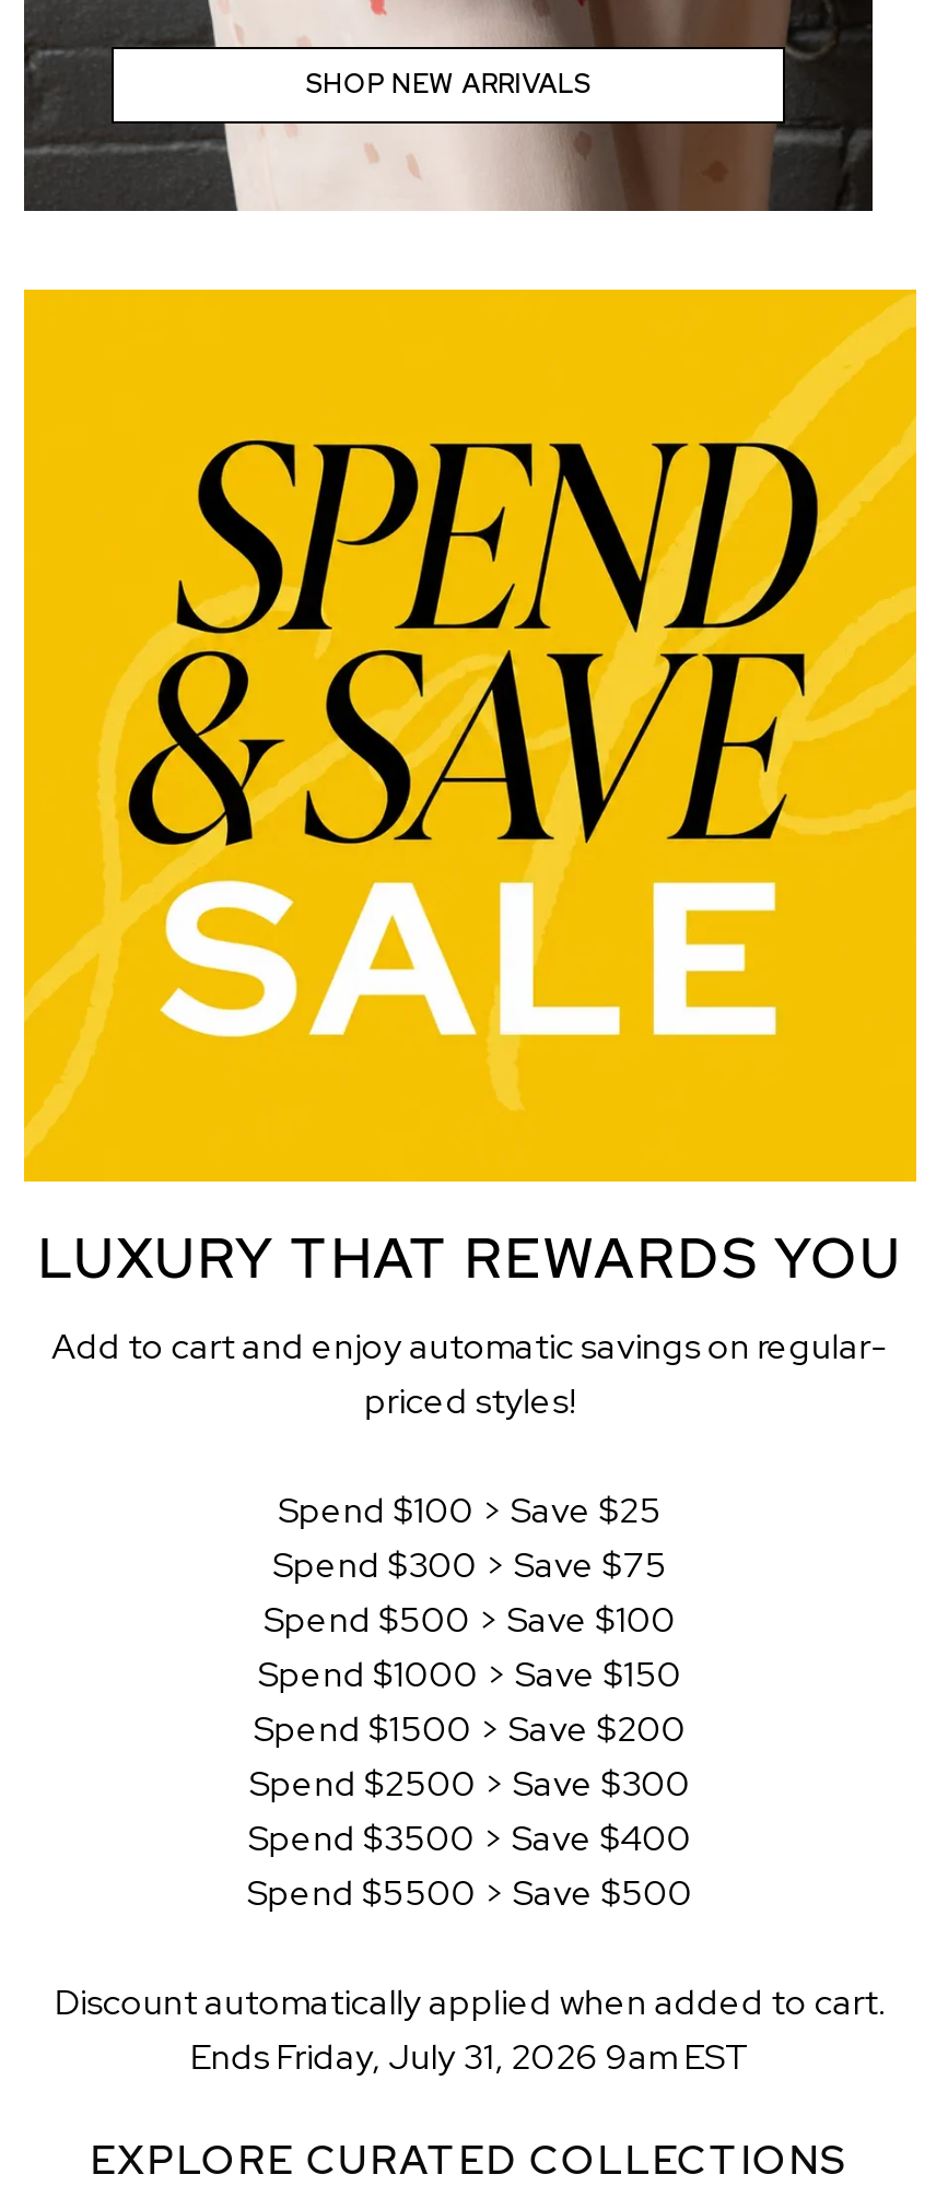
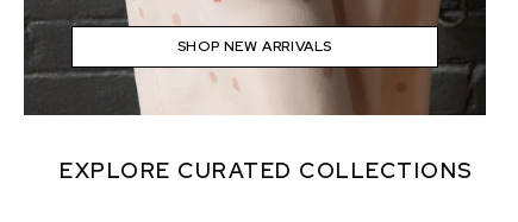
- [image]
- LUXURY THAT REWARDS YOU
- Add to cart and enjoy automatic savings on regular-
- priced styles!
- Spend $100 > Save $25
- Spend $300 > Save $75
- Spend $500 > Save $100
- Spend $1000 > Save $150
- Spend $1500 > Save $200
- Spend $2500 > Save $300
- Spend $3500 > Save $400
- Spend $5500 > Save $500
- Discount automatically applied when added to cart.
- Ends Friday, July 31, 2026 9am EST
